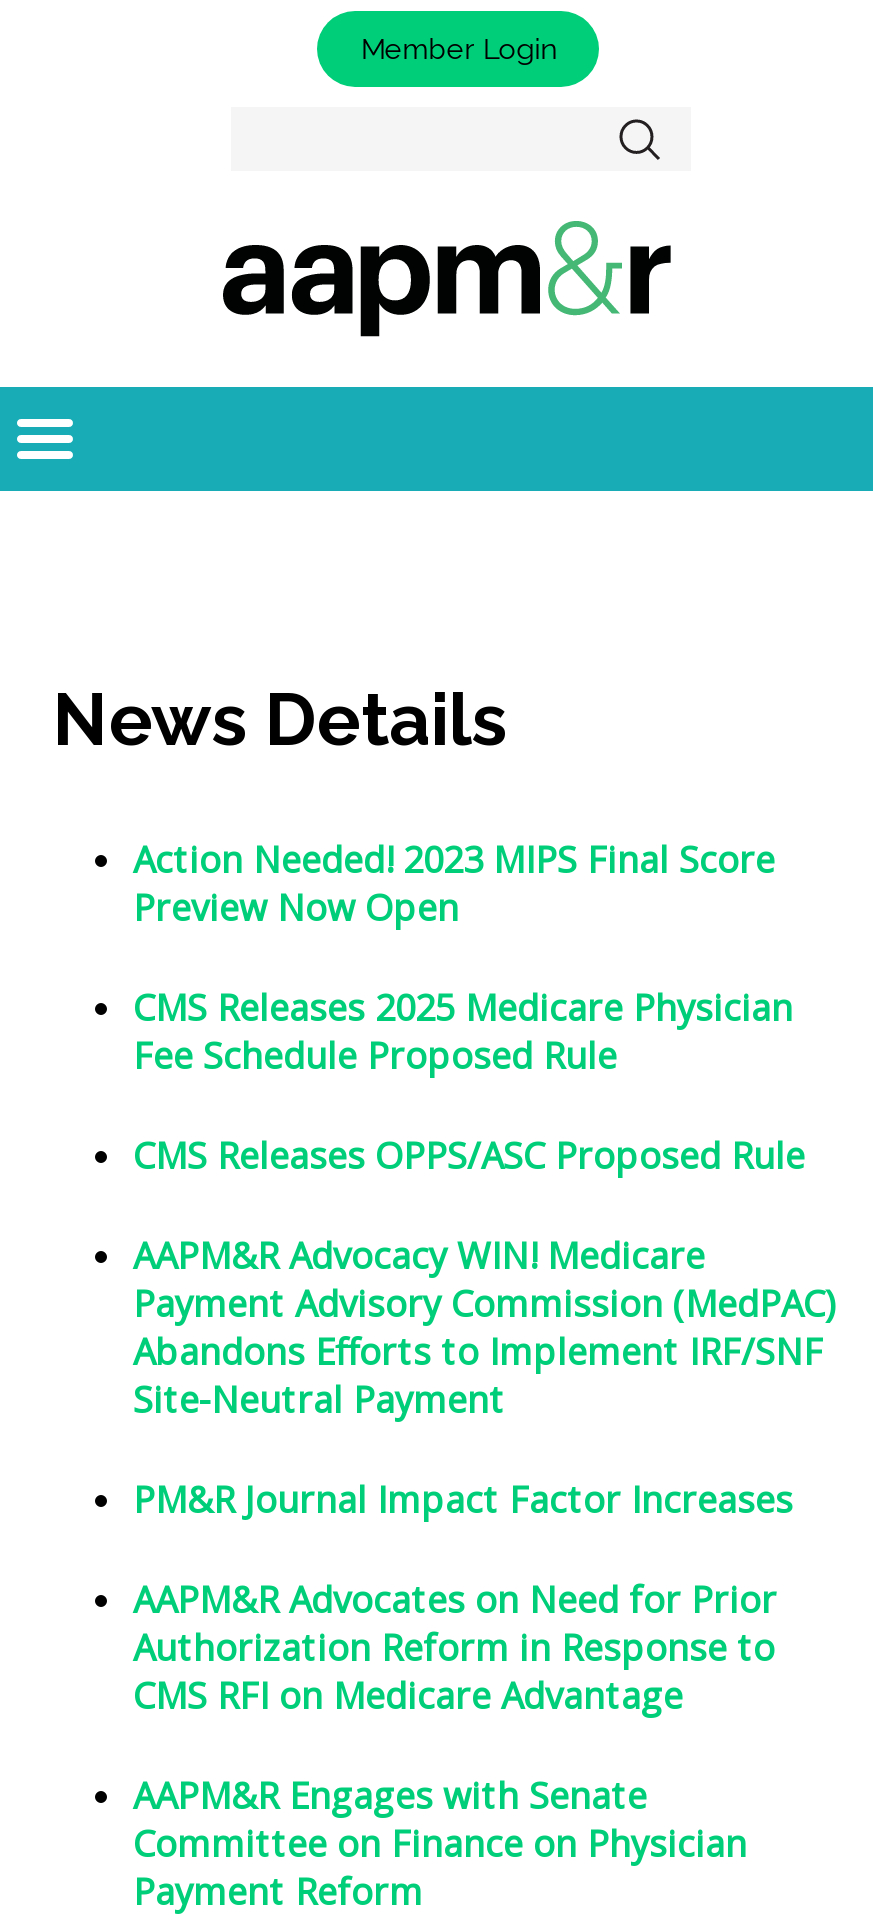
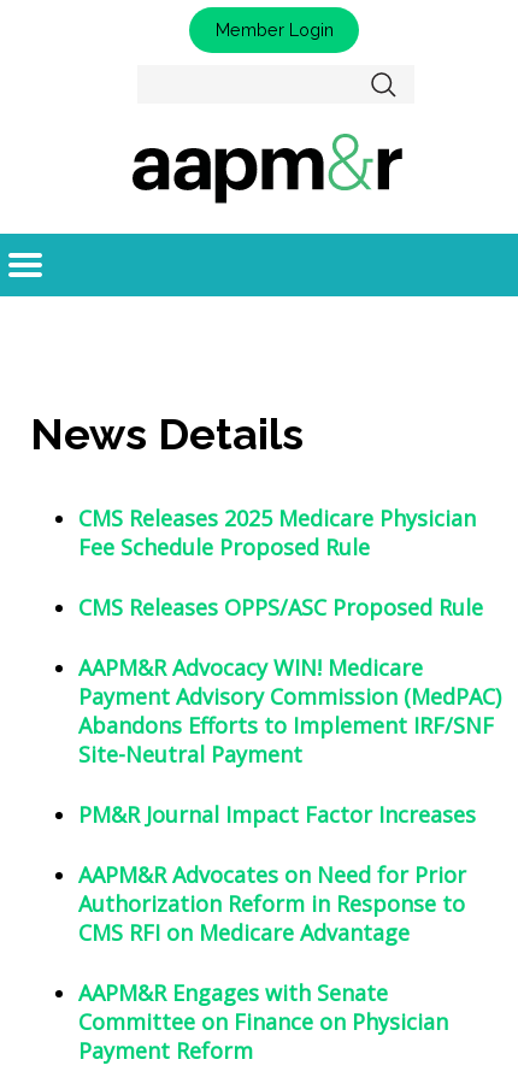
- Action Needed! 2023 MIPS Final Score
- Preview Now Open
